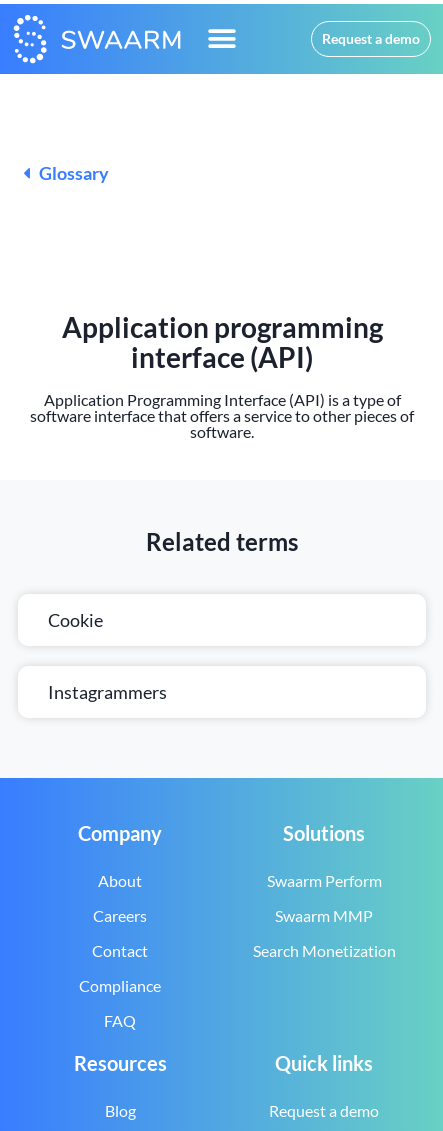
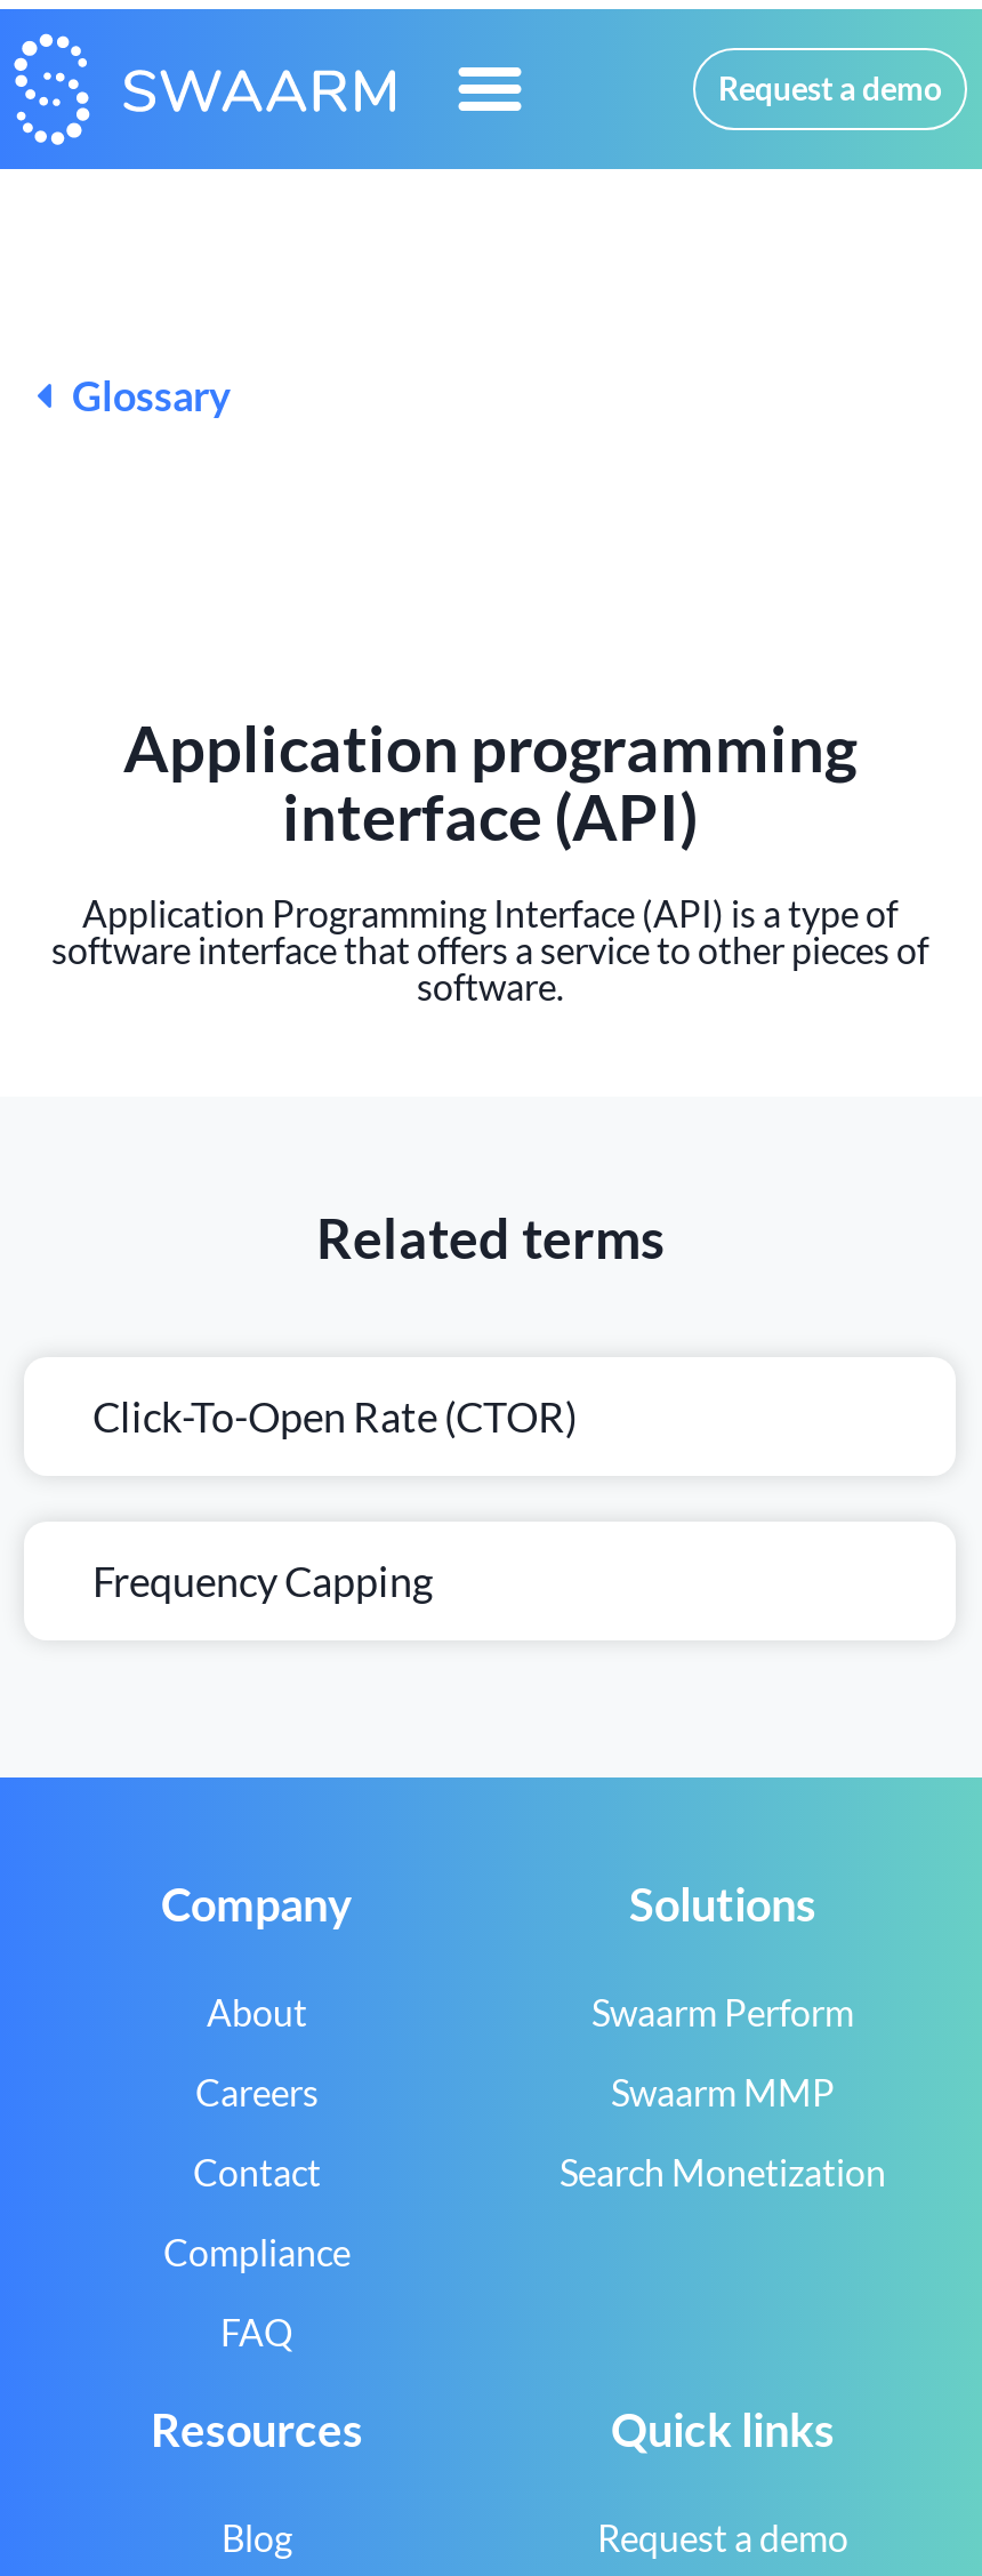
- Cookie
+ Click-To-Open Rate (CTOR)

- Instagrammers
+ Frequency Capping
